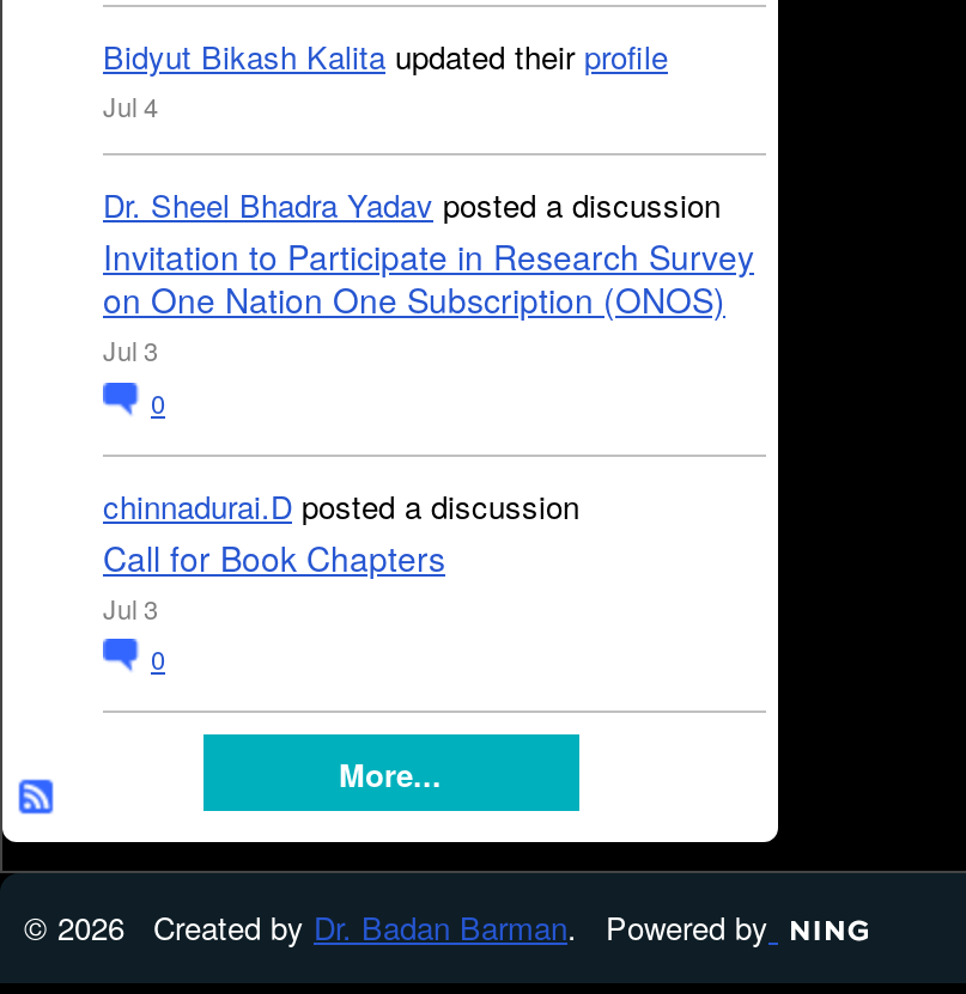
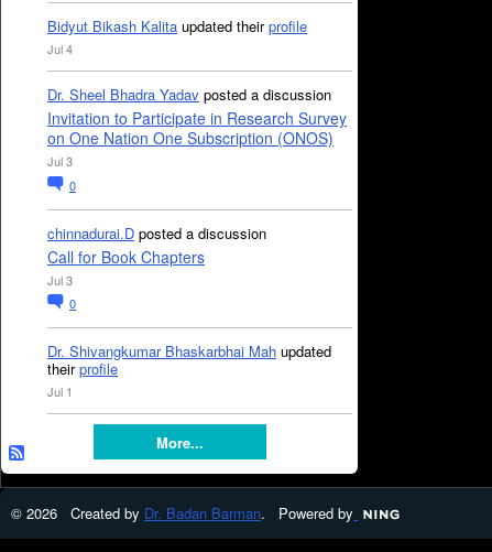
+ Dr. Shivangkumar Bhaskarbhai Mah updated
+ theirprofile
+ Jul 1
